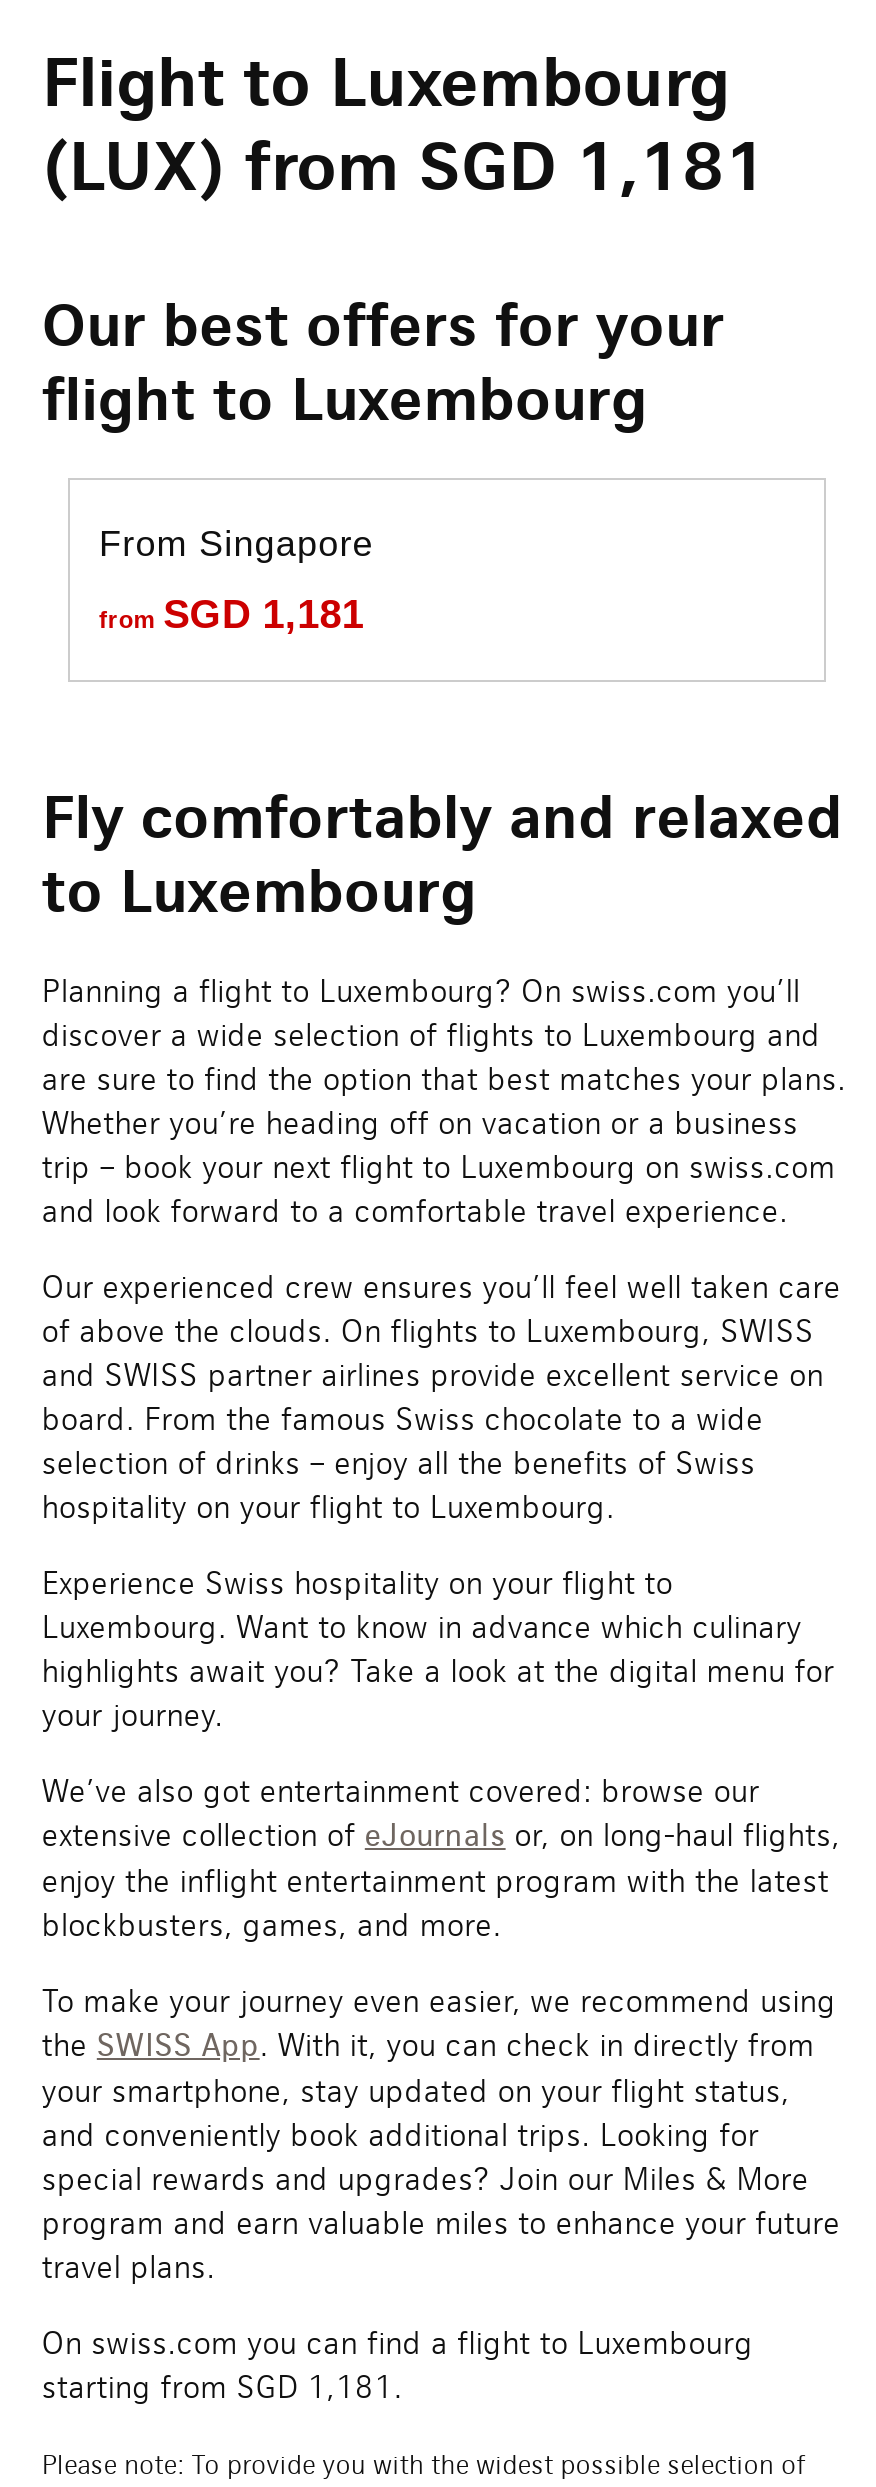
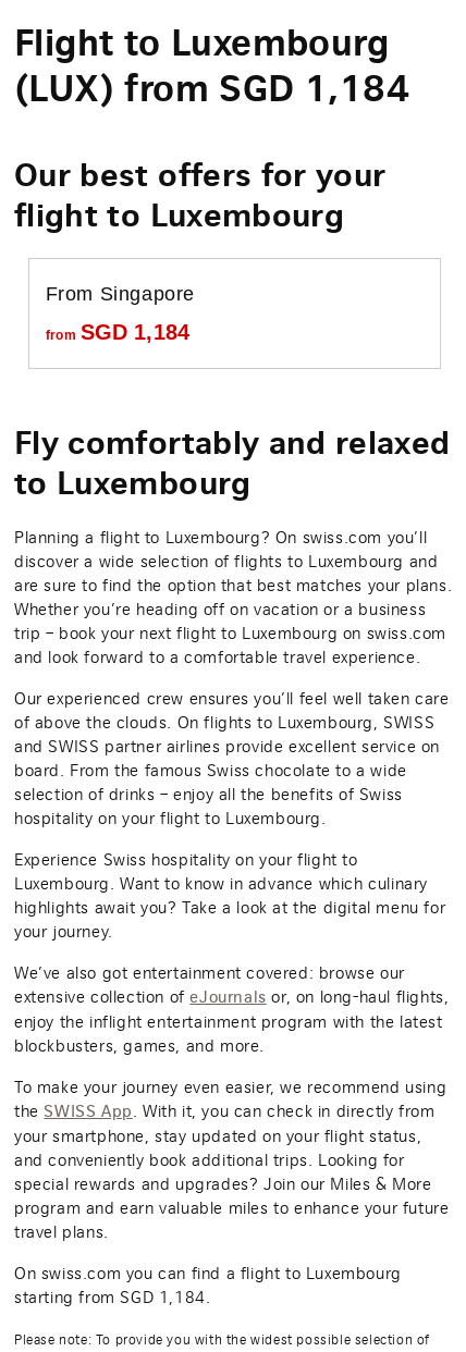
- (LUX) from SGD 1,181
+ (LUX) from SGD 1,184

- from SGD 1,181
+ from SGD 1,184

- starting from SGD 1,181.
+ starting from SGD 1,184.
